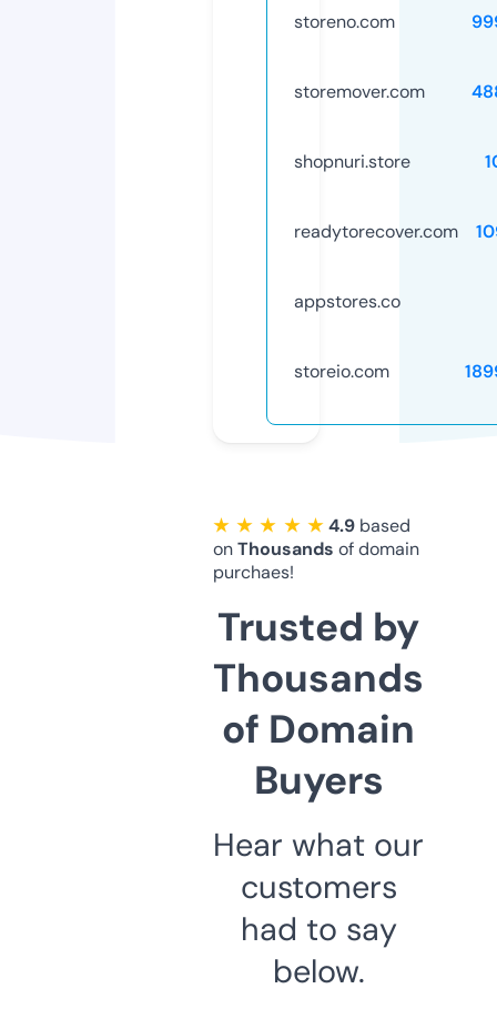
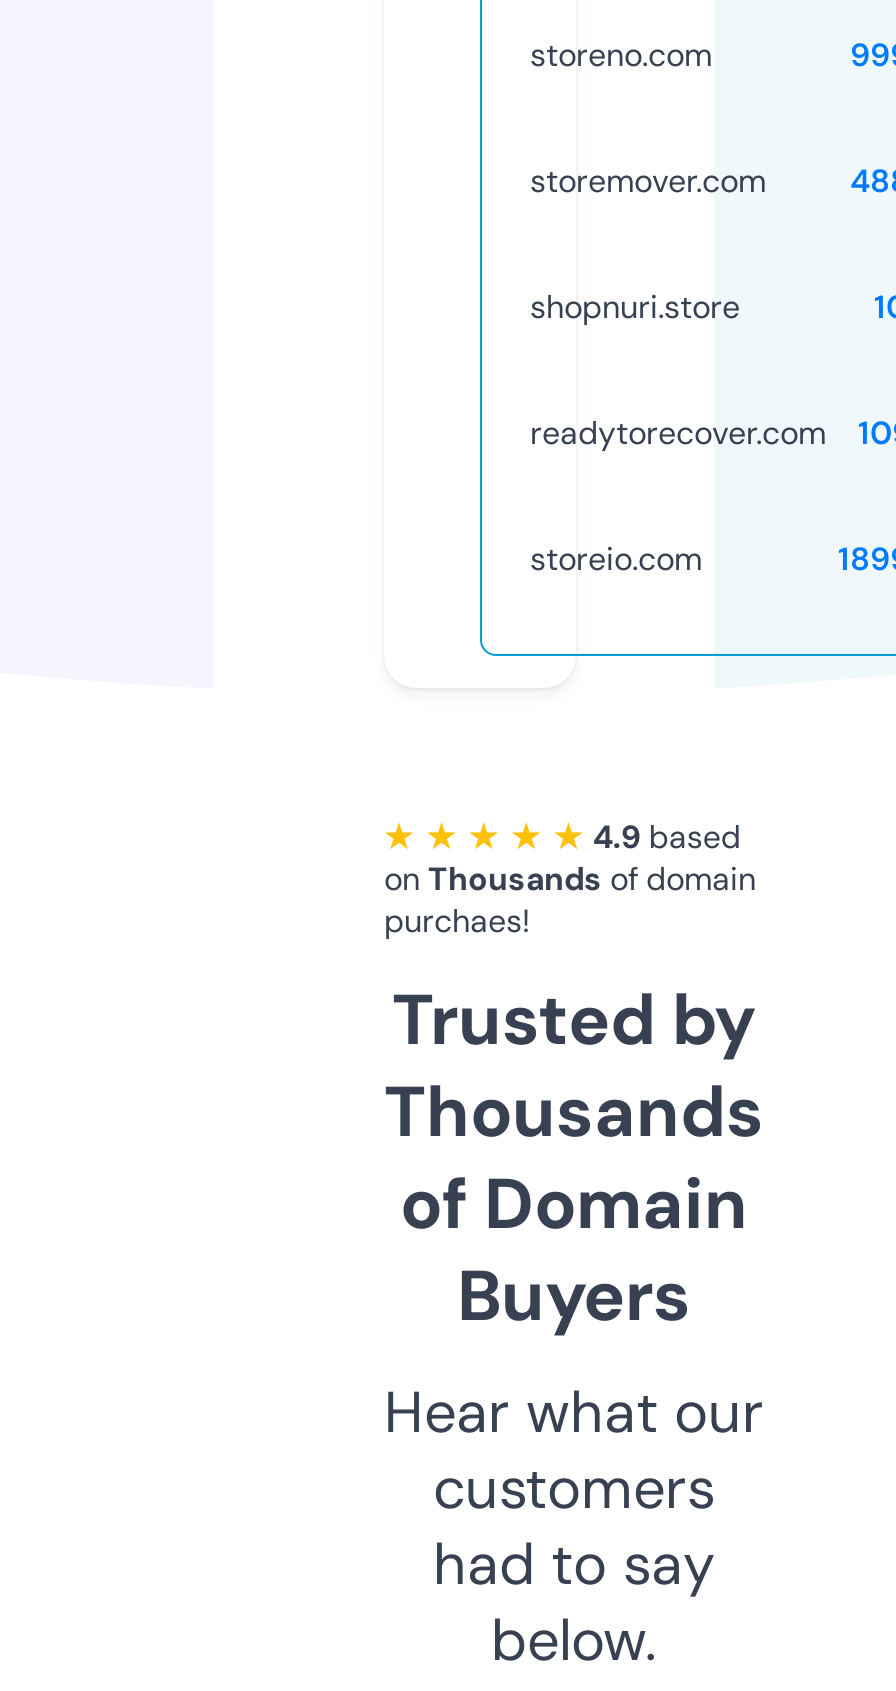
- appstores.co
